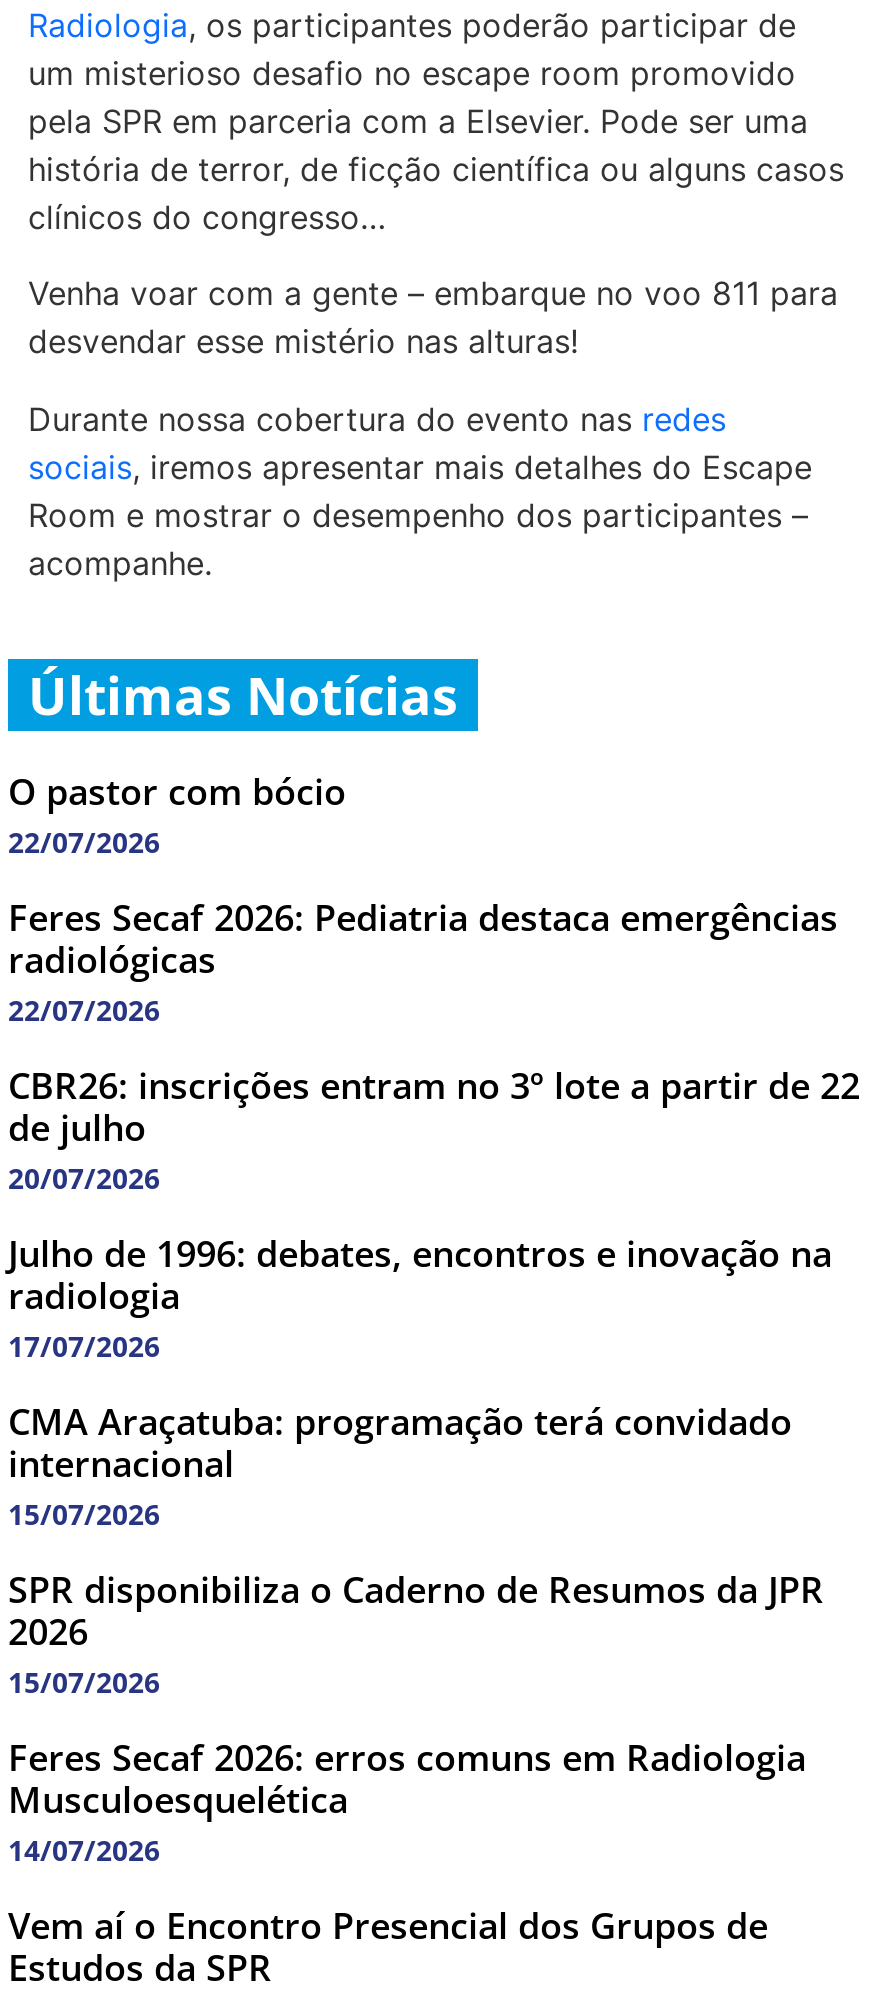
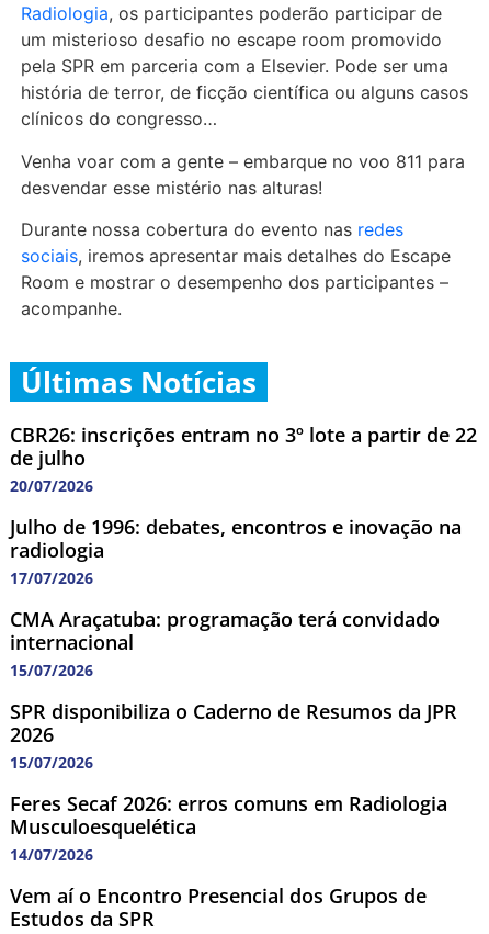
- O pastor com bócio
- 22/07/2026
- Feres Secaf 2026: Pediatria destaca emergências
- radiológicas
- 22/07/2026
